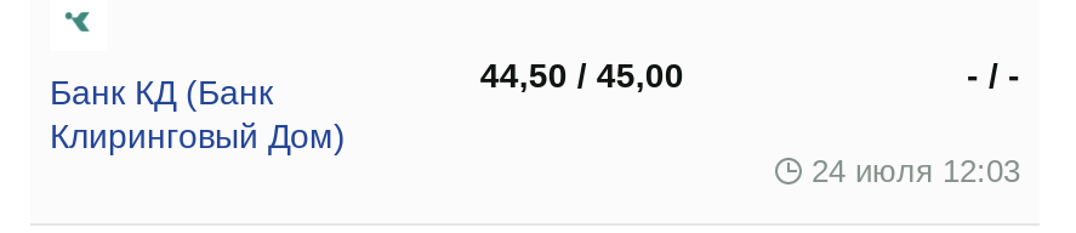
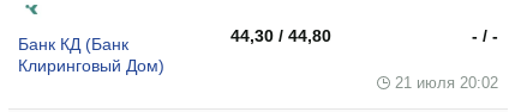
- 44,50 / 45,00
+ 44,30 / 44,80

- 24 июля 12:03
+ 21 июля 20:02
